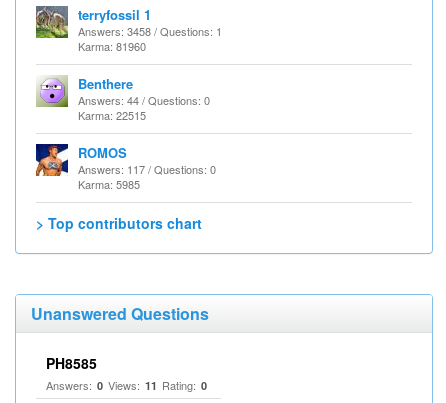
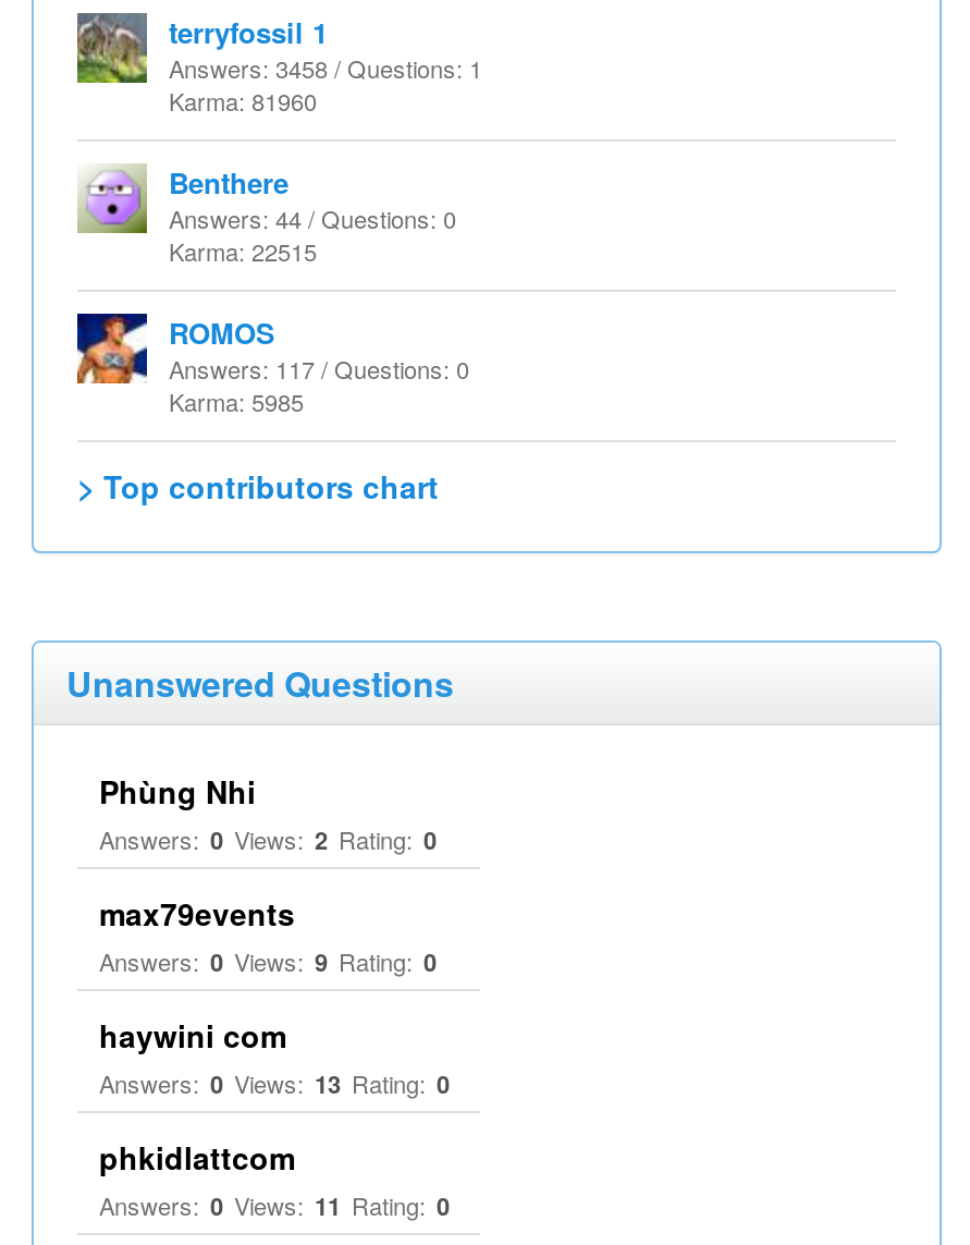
- PH8585
+ Phùng Nhi
+ Answers: 0 Views: 2 Rating: 0
+ max79events
+ Answers: 0 Views: 9 Rating: 0
+ haywini com
+ Answers: 0 Views: 13 Rating: 0
+ phkidlattcom
